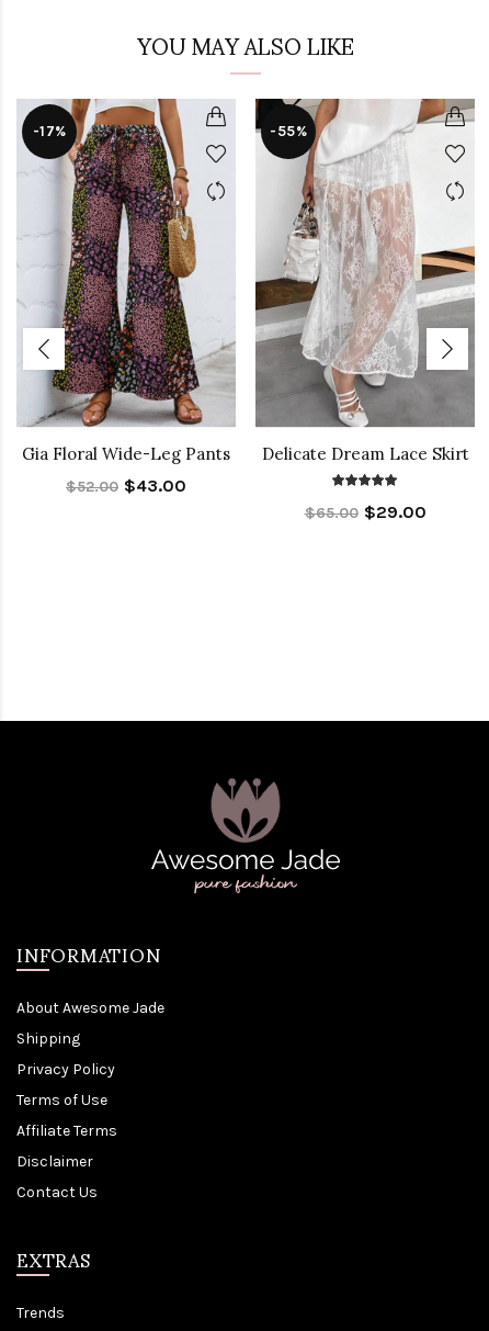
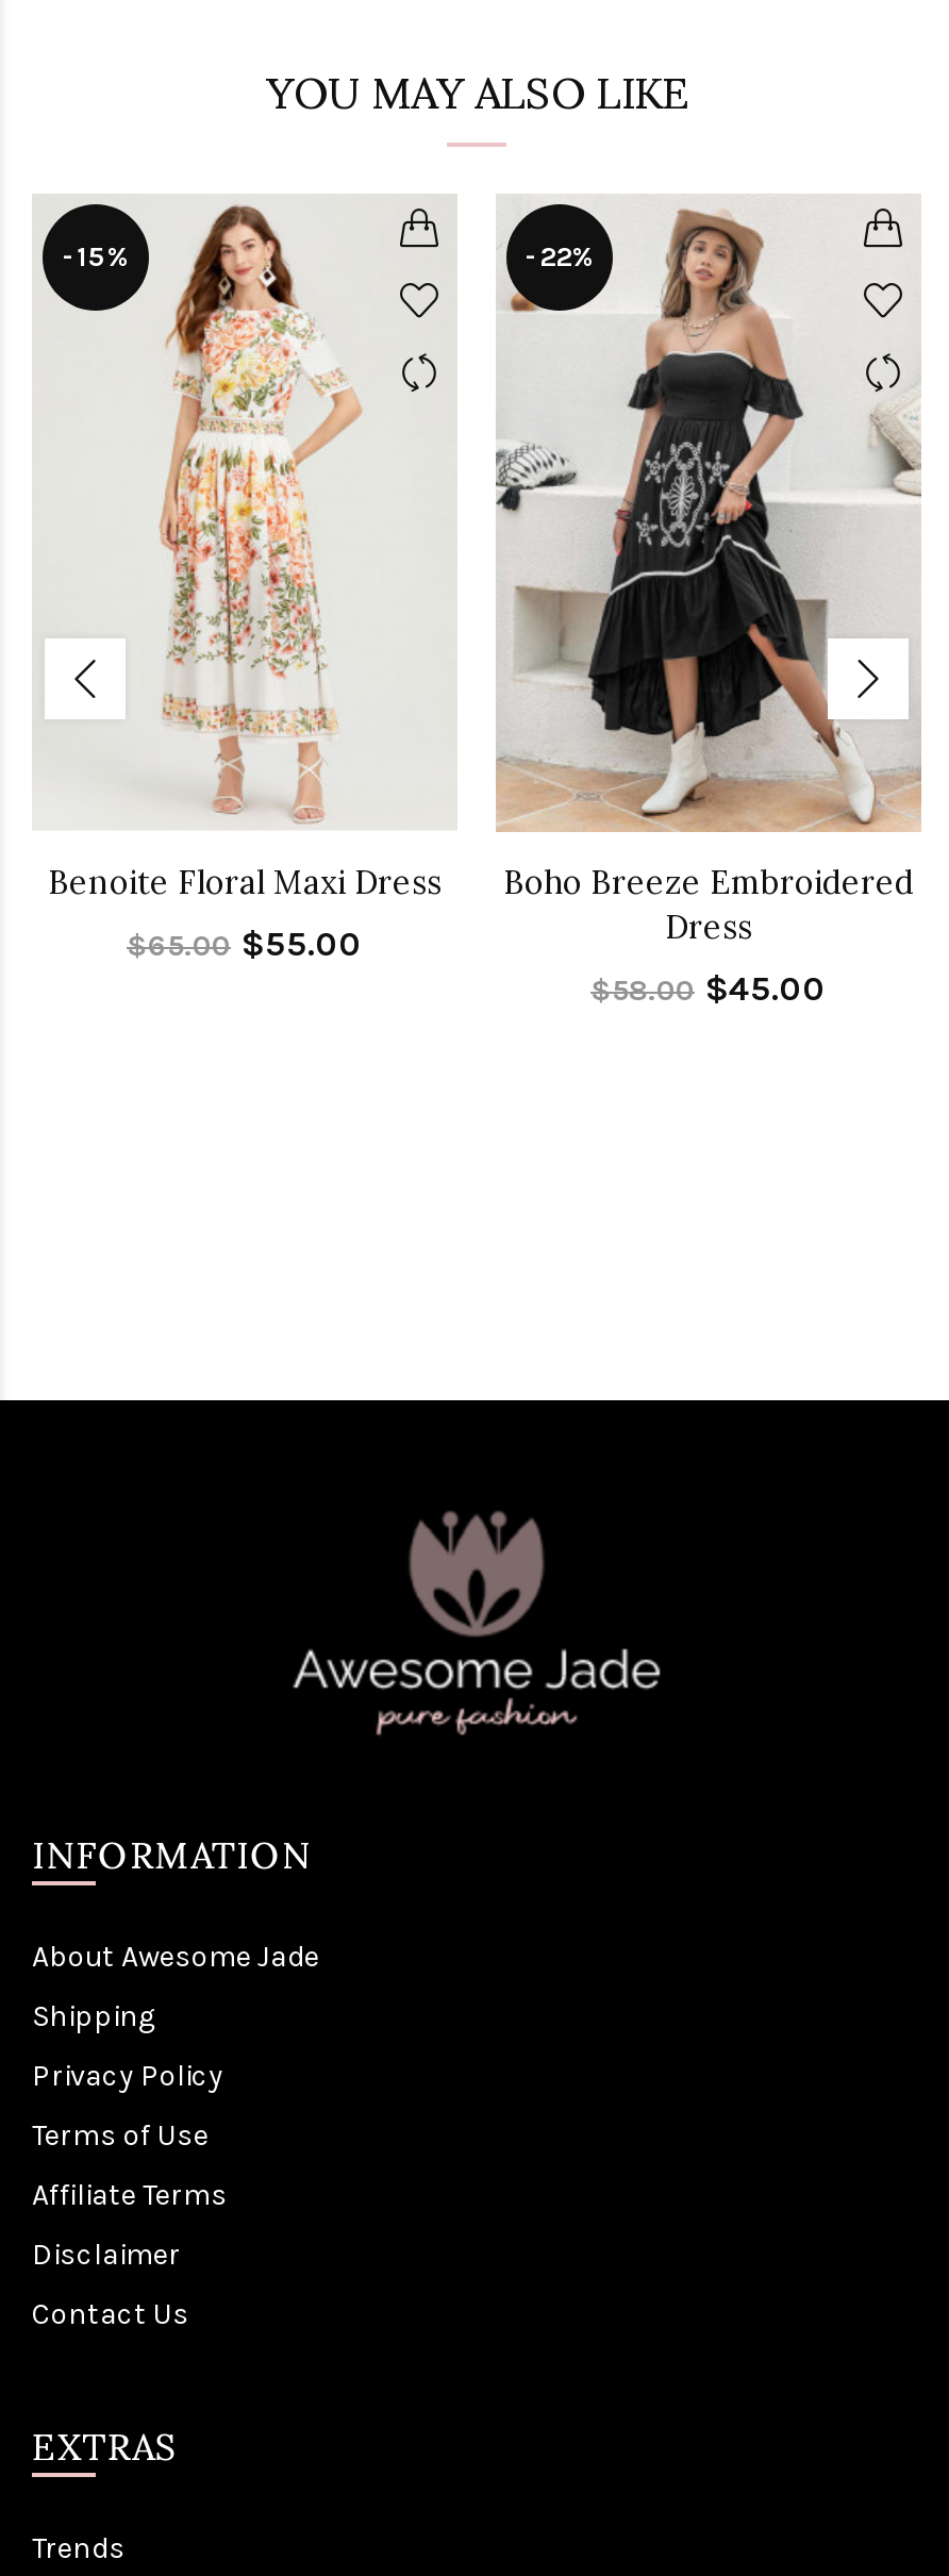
- [image]
- -17%
+ [image]
+ -15%

- [image]
- -55%
+ [image]
+ -22%

- Gia Floral Wide-Leg Pants
+ Benoite Floral Maxi Dress

- Delicate Dream Lace Skirt
+ Boho Breeze Embroidered
+ Dress

- $52.00 $43.00
+ $65.00 $55.00

- $65.00 $29.00
+ $58.00 $45.00
